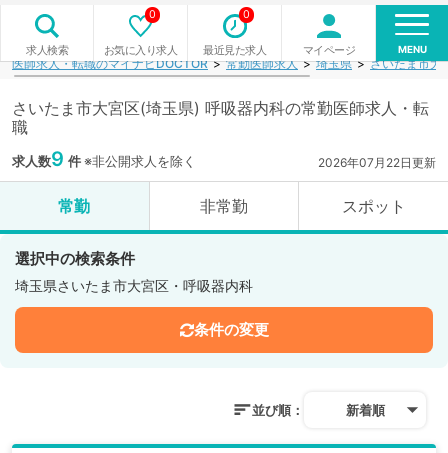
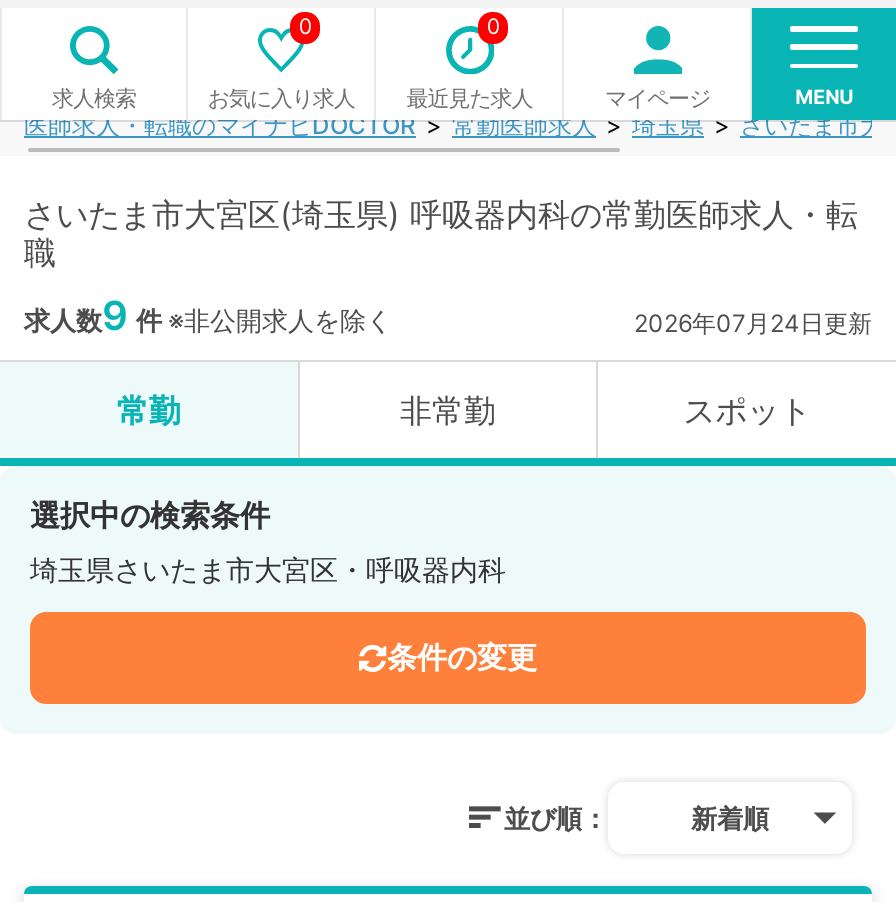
- 2026年07月22日更新
+ 2026年07月24日更新
